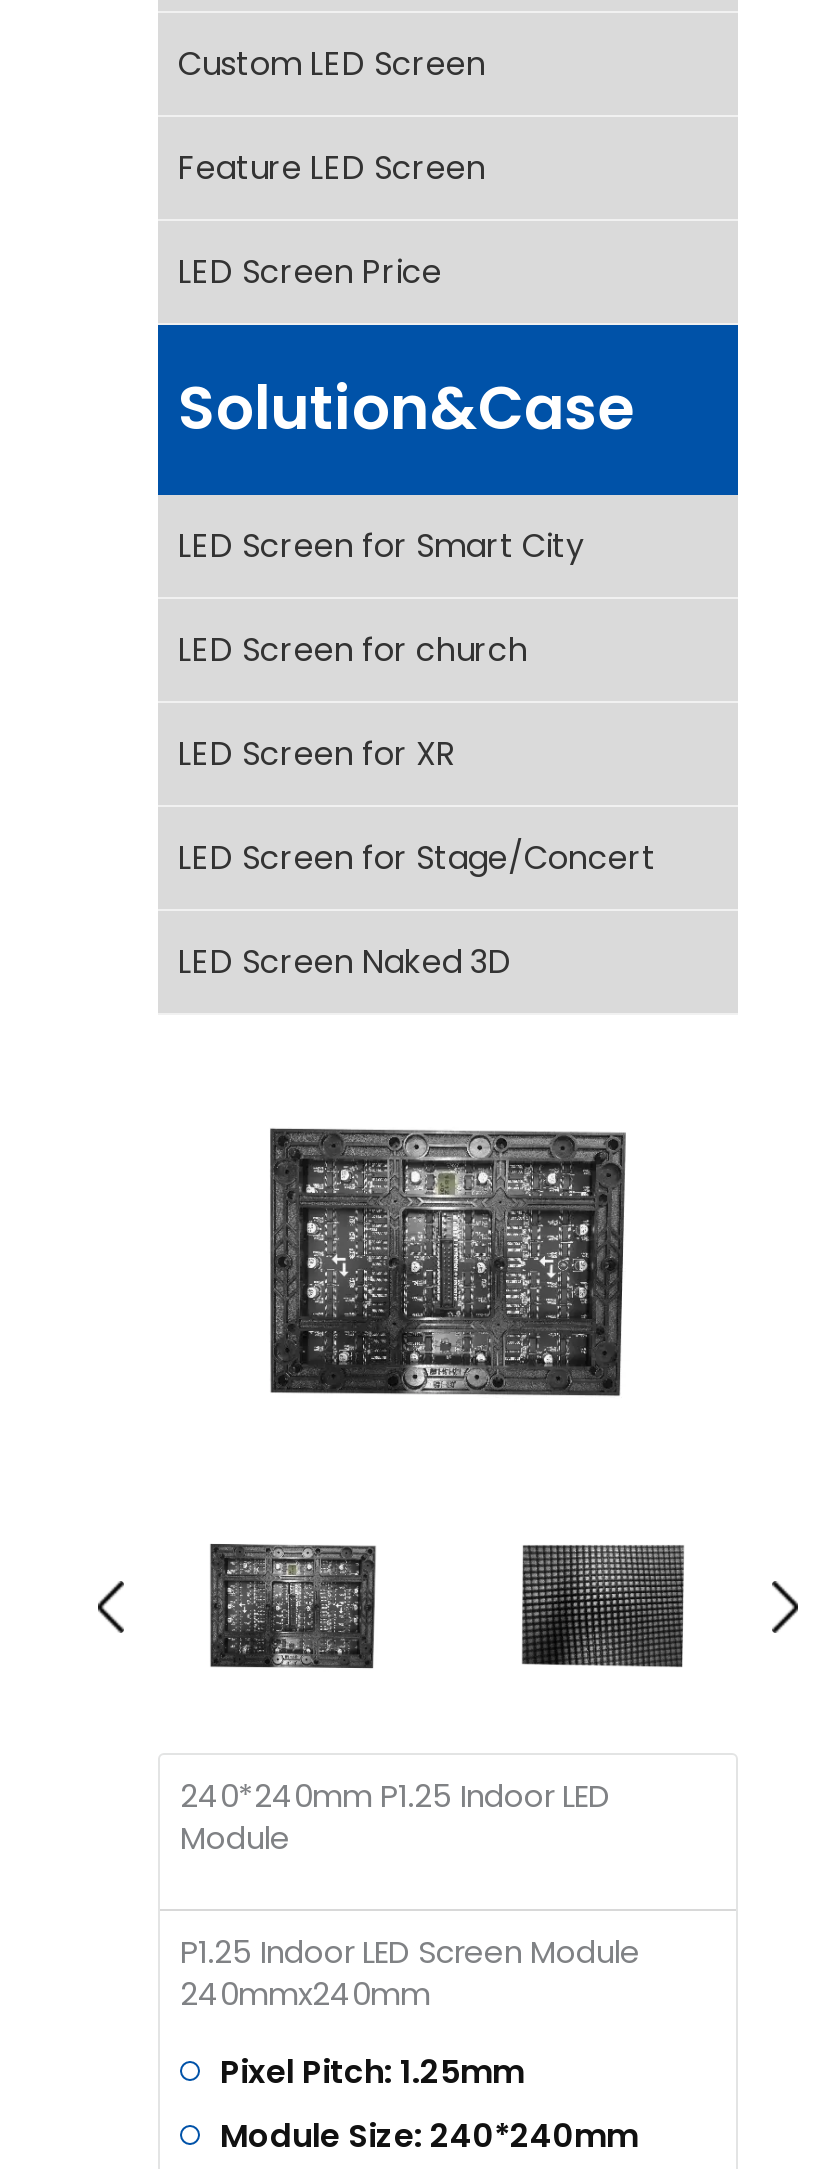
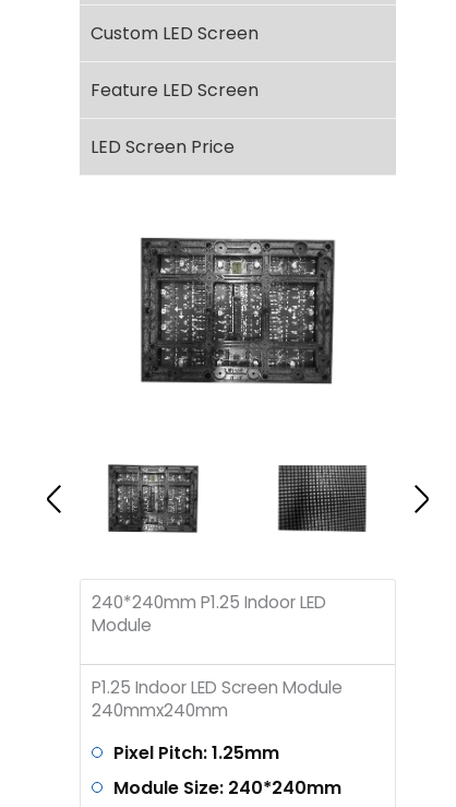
- Solution&Case
- LED Screen for Smart City
- LED Screen for church
- LED Screen for XR
- LED Screen for Stage/Concert
- LED Screen Naked 3D
